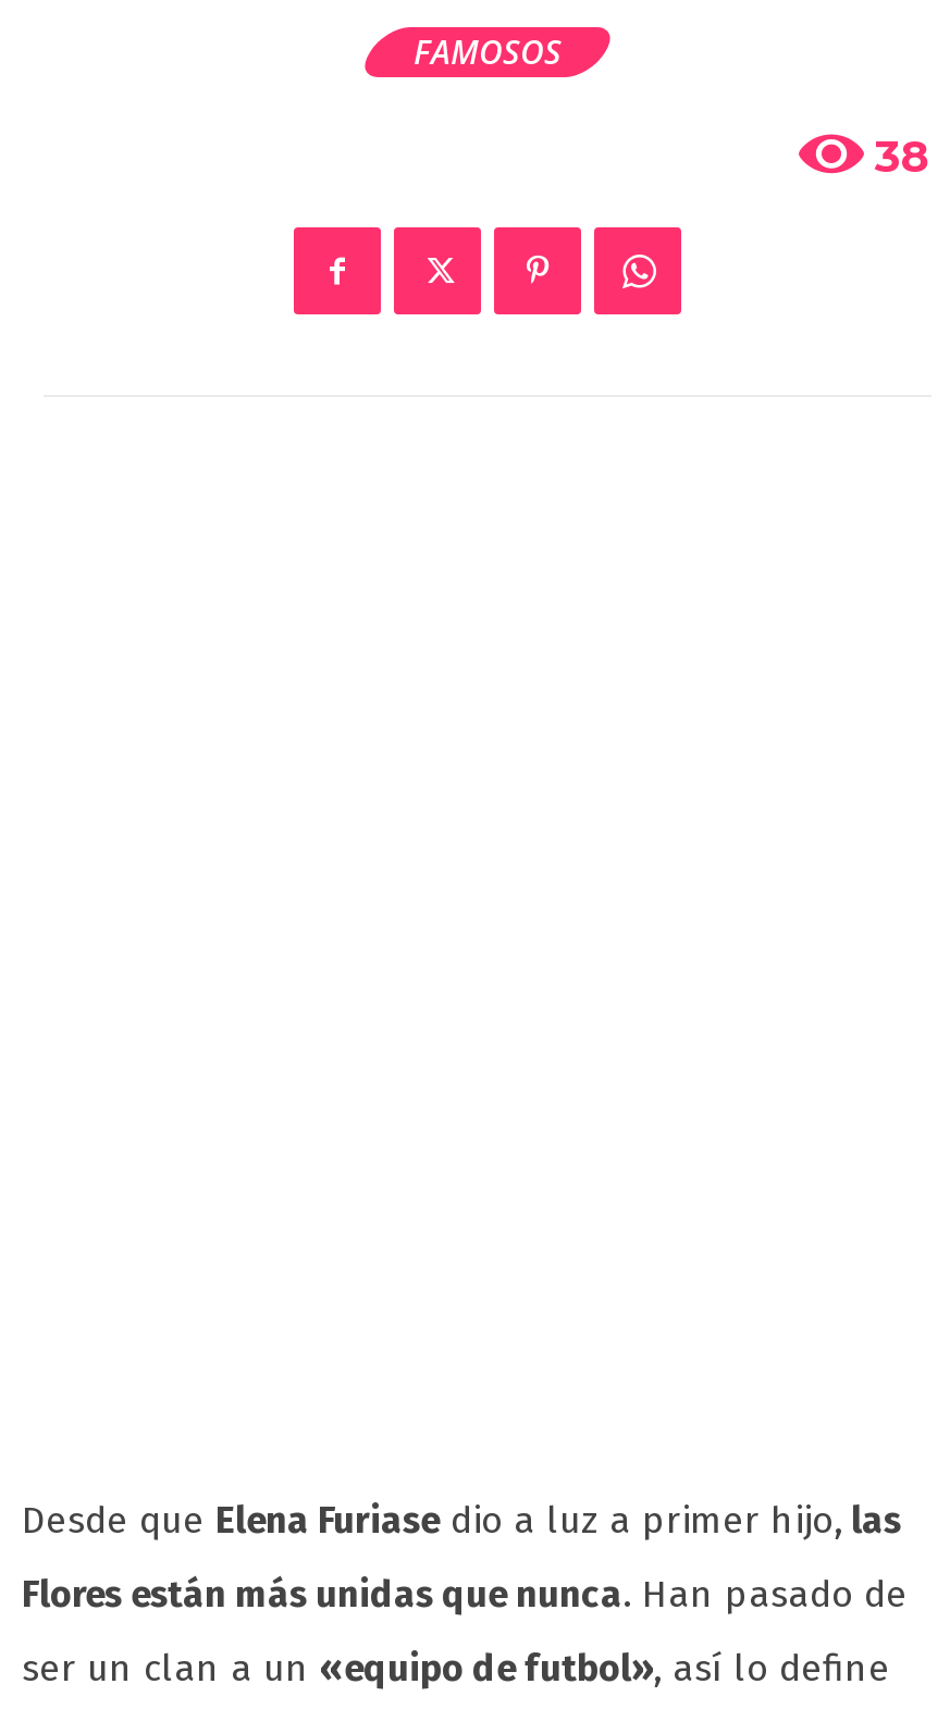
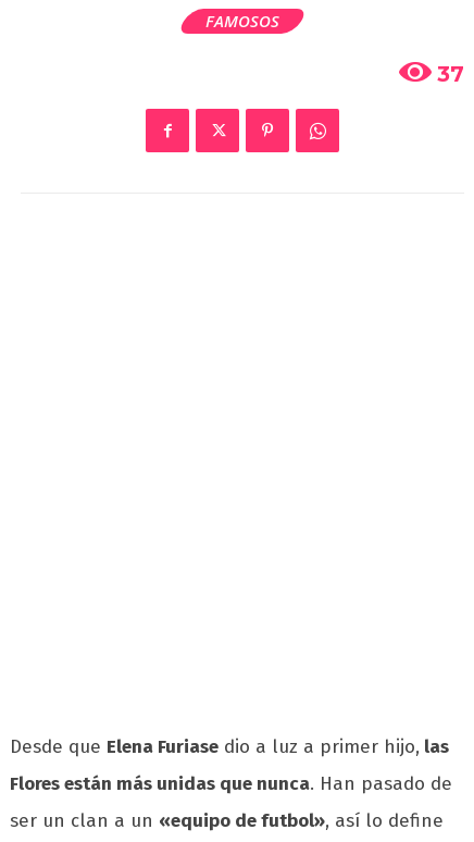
- 38
+ 37
